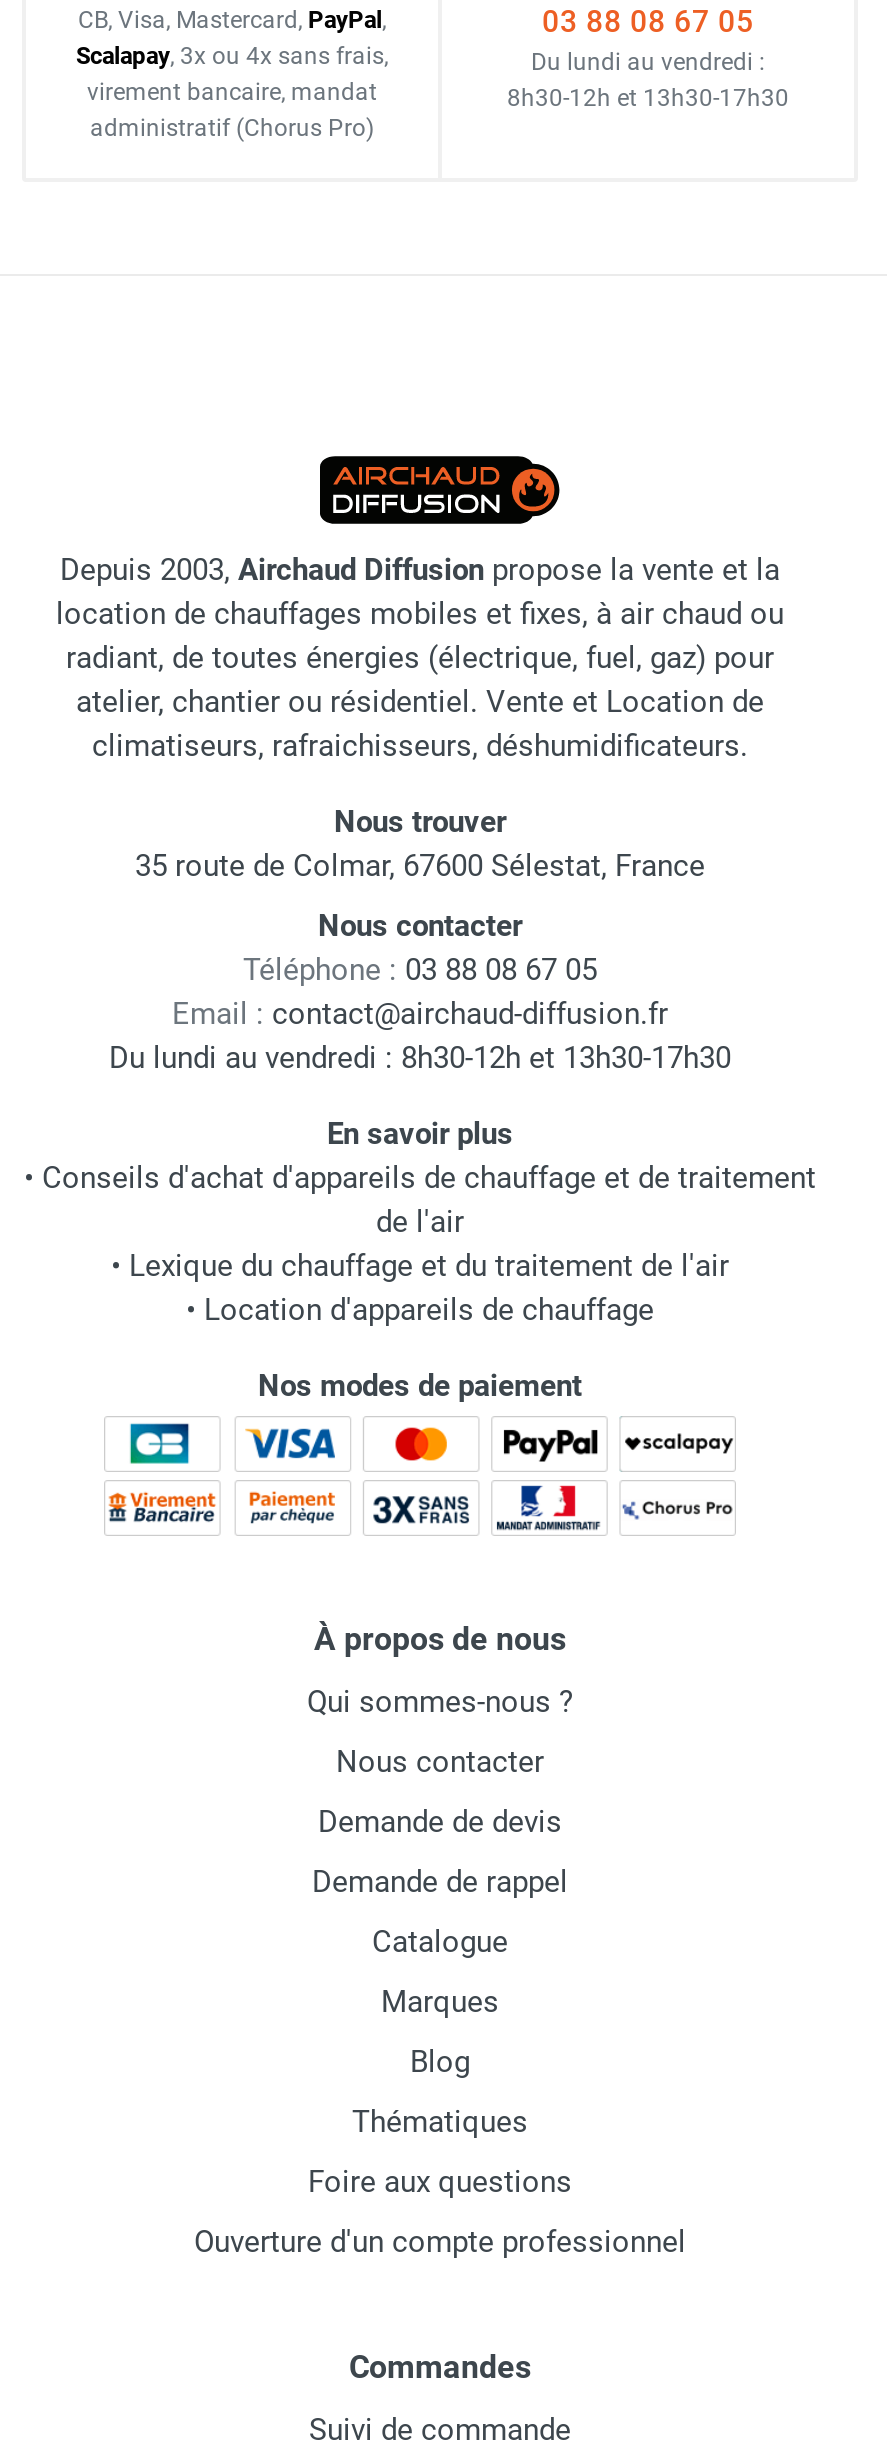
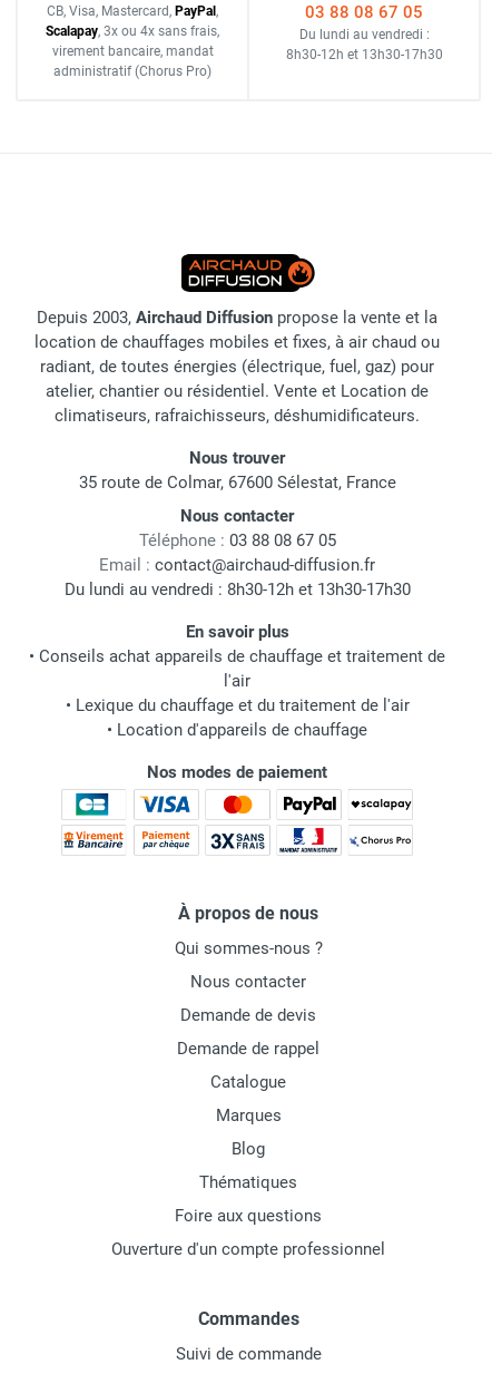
- • Conseils d'achat d'appareils de chauffage et de traitement
- de l'air
+ • Conseils achat appareils de chauffage et traitement de
+ l'air
